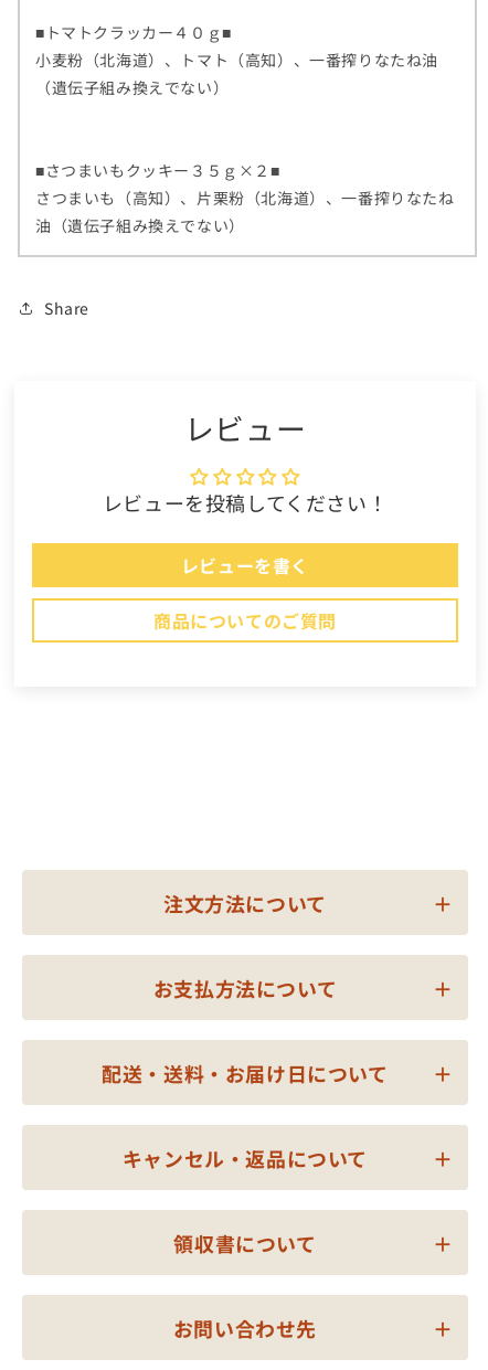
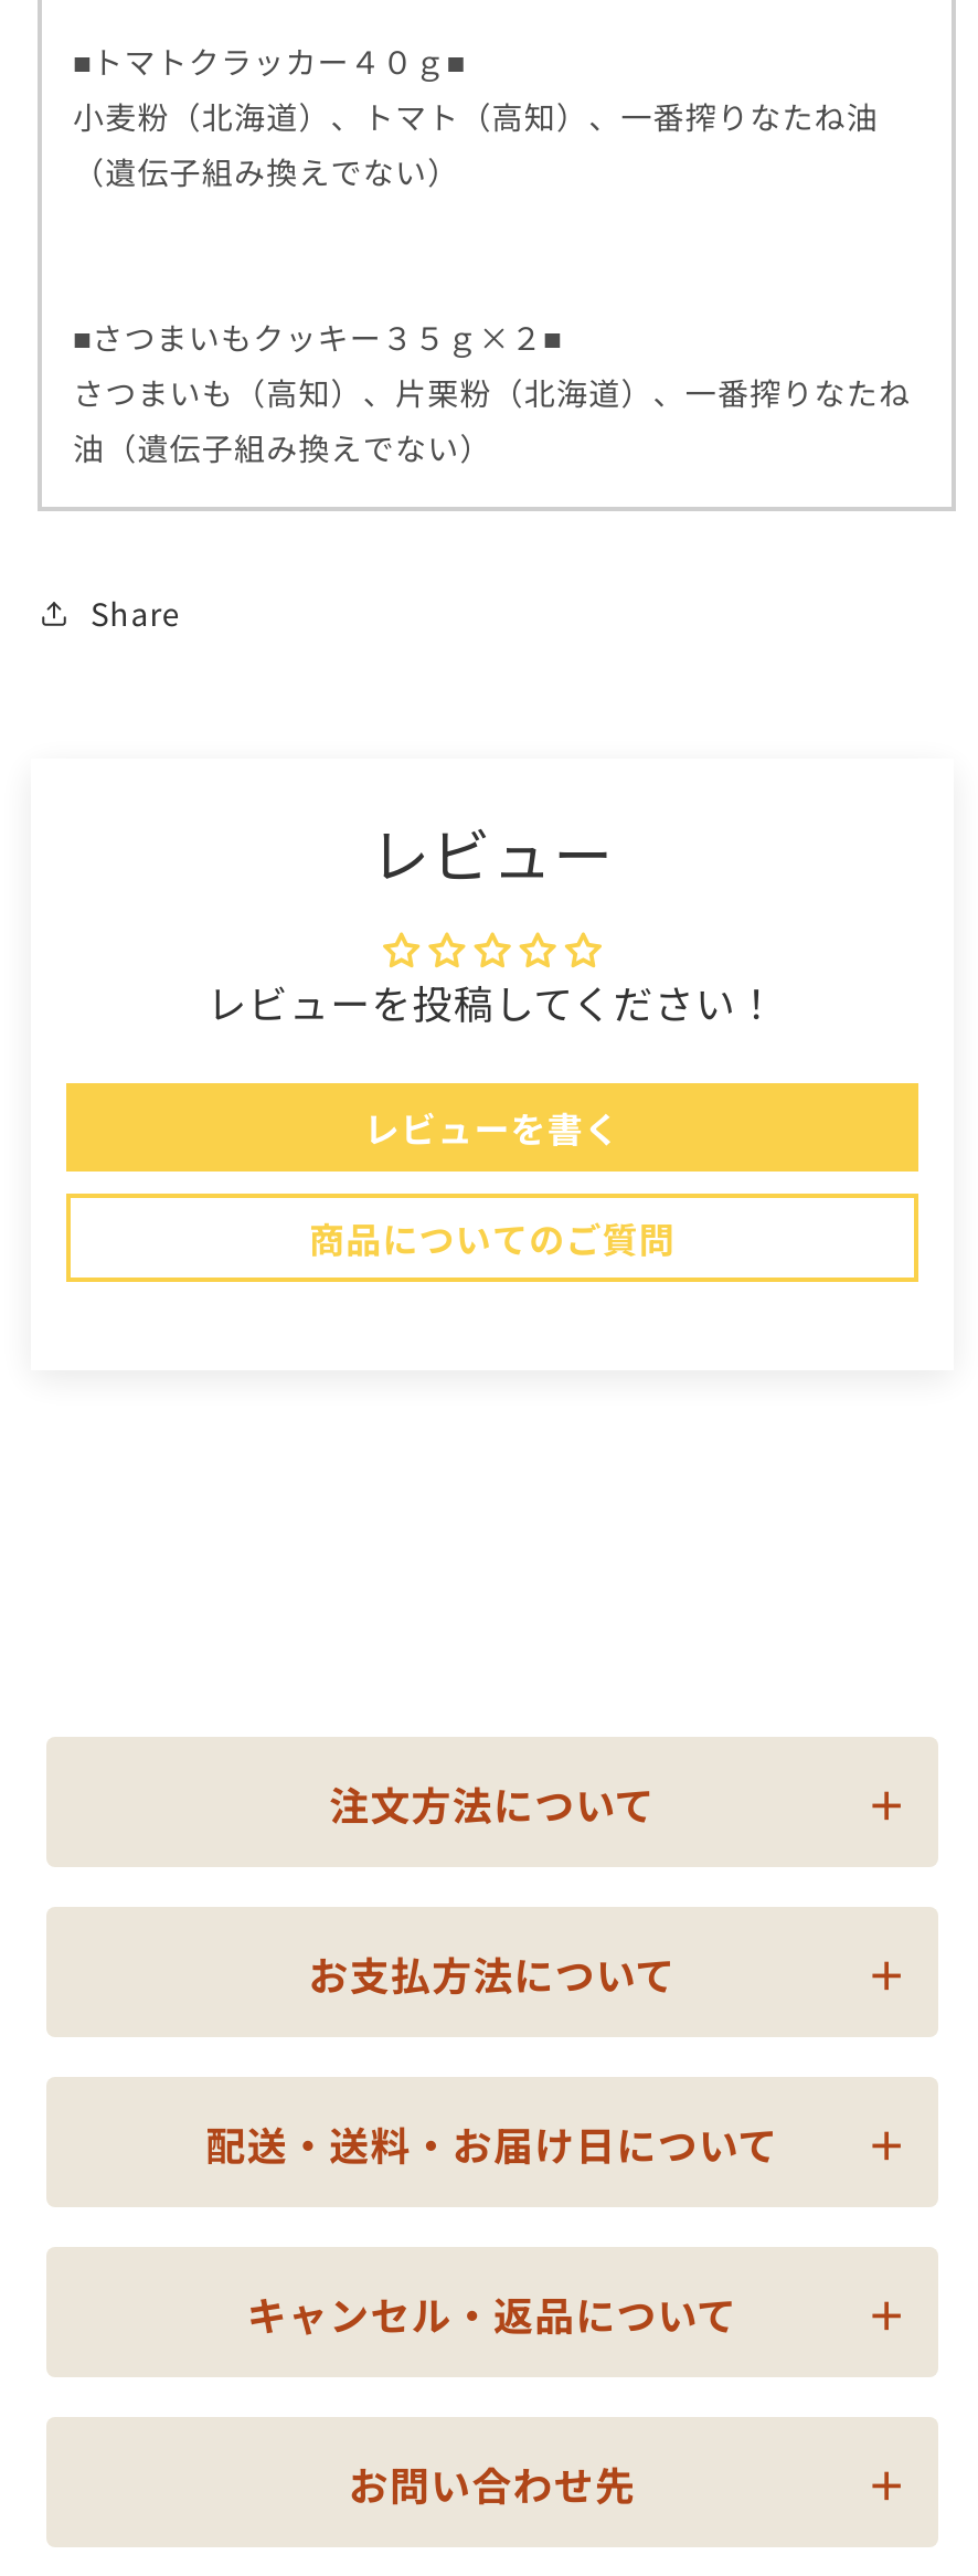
- 領収書について
